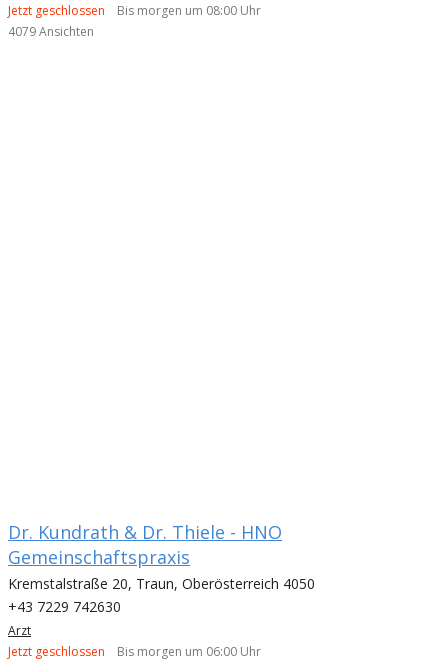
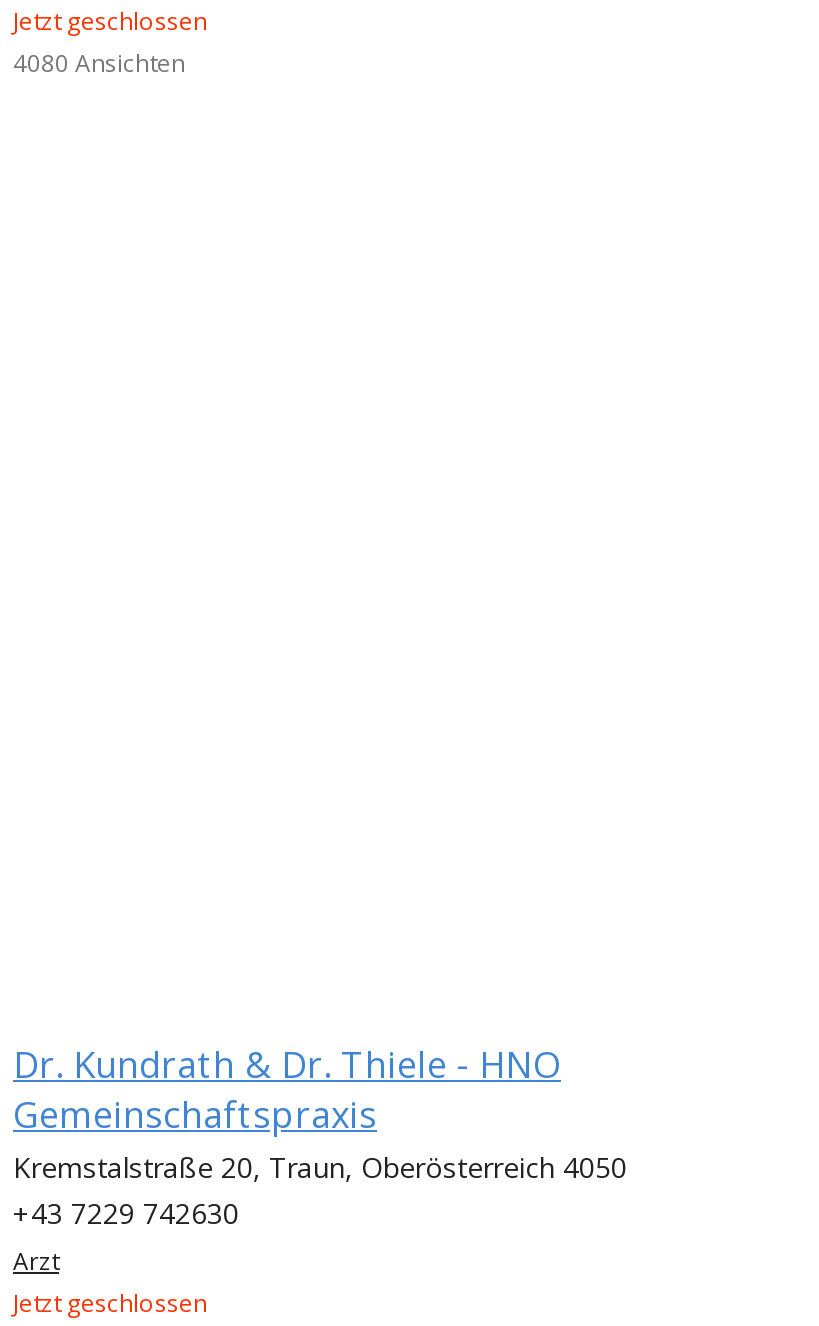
- Bis morgen um 08:00 Uhr
- 4079 Ansichten
+ 4080 Ansichten

- Bis morgen um 06:00 Uhr
